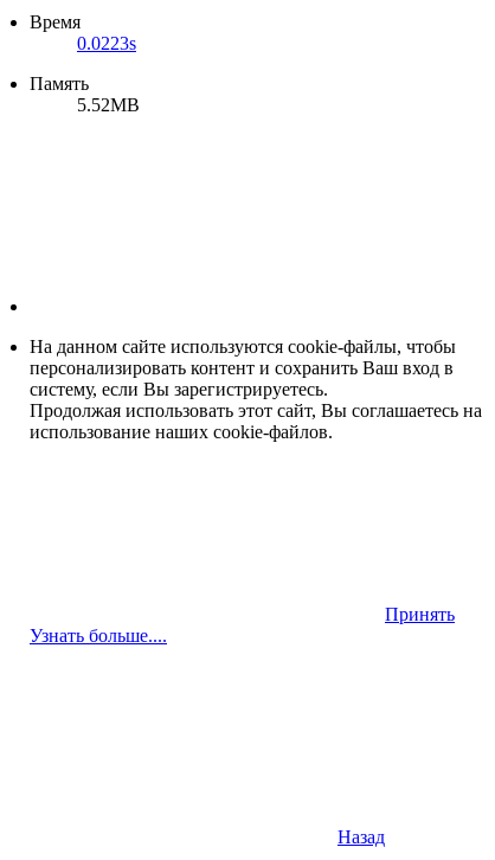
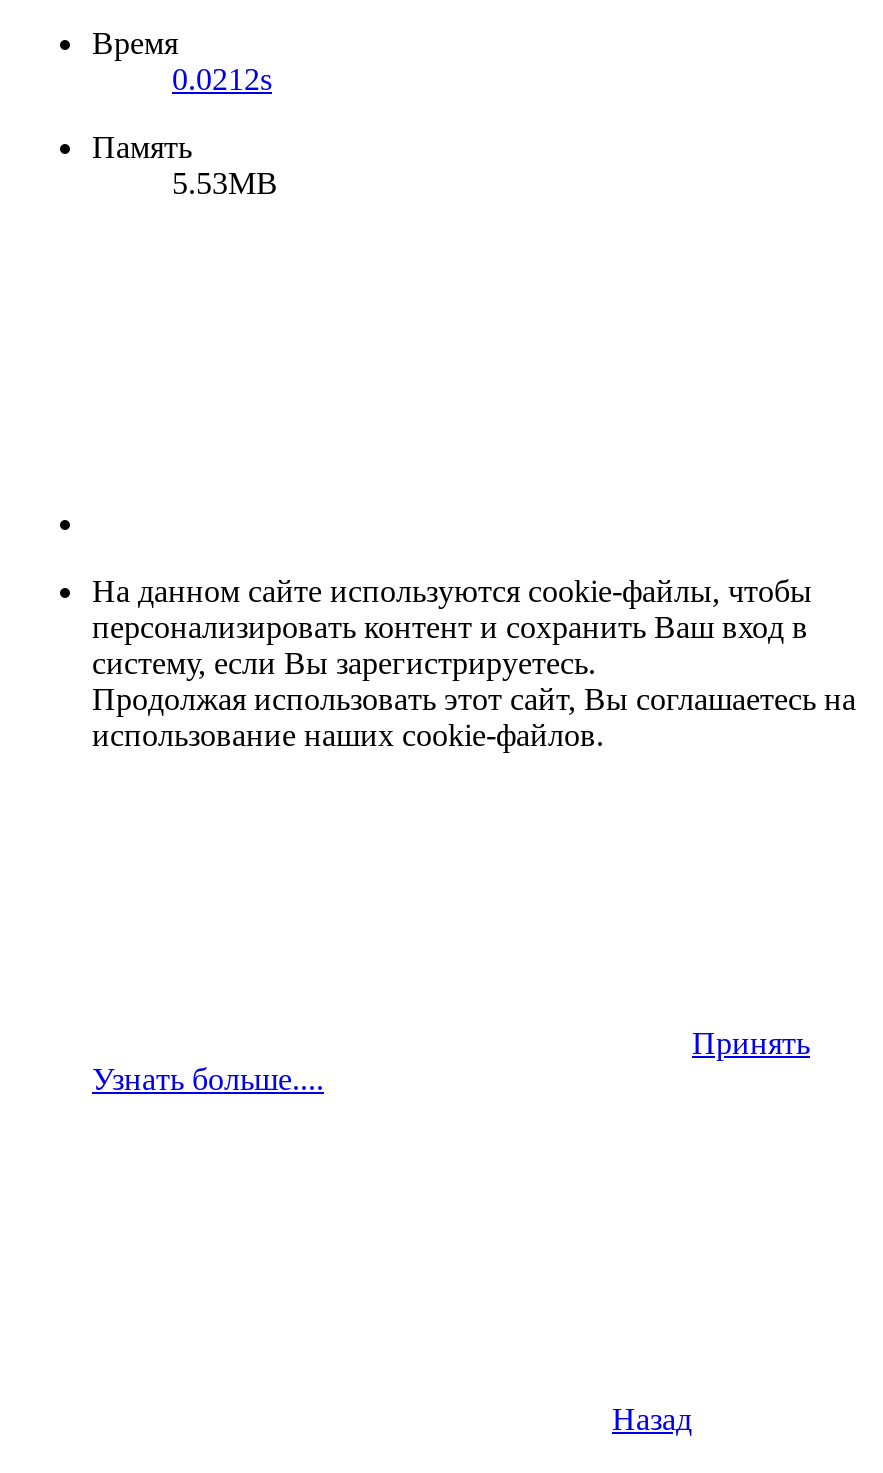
- 0.0223s
+ 0.0212s

- 5.52MB
+ 5.53MB
